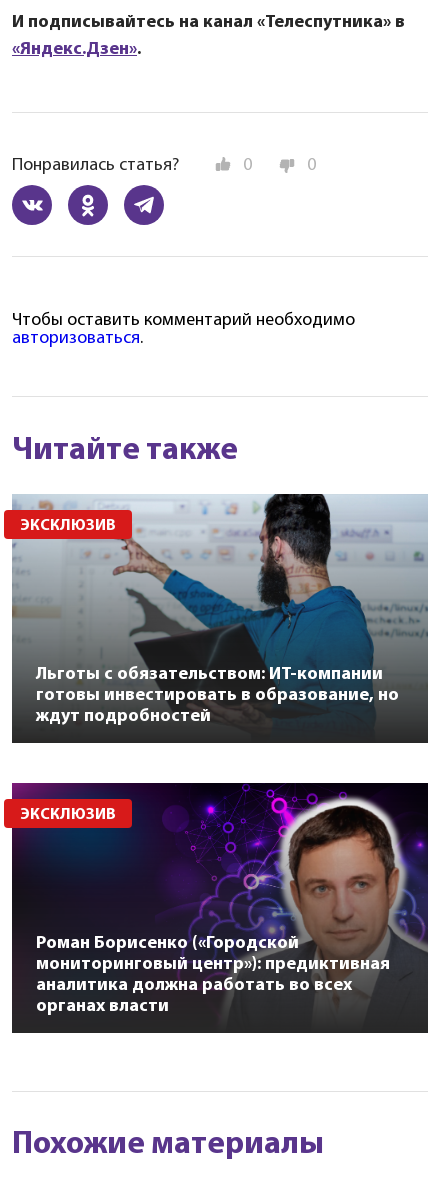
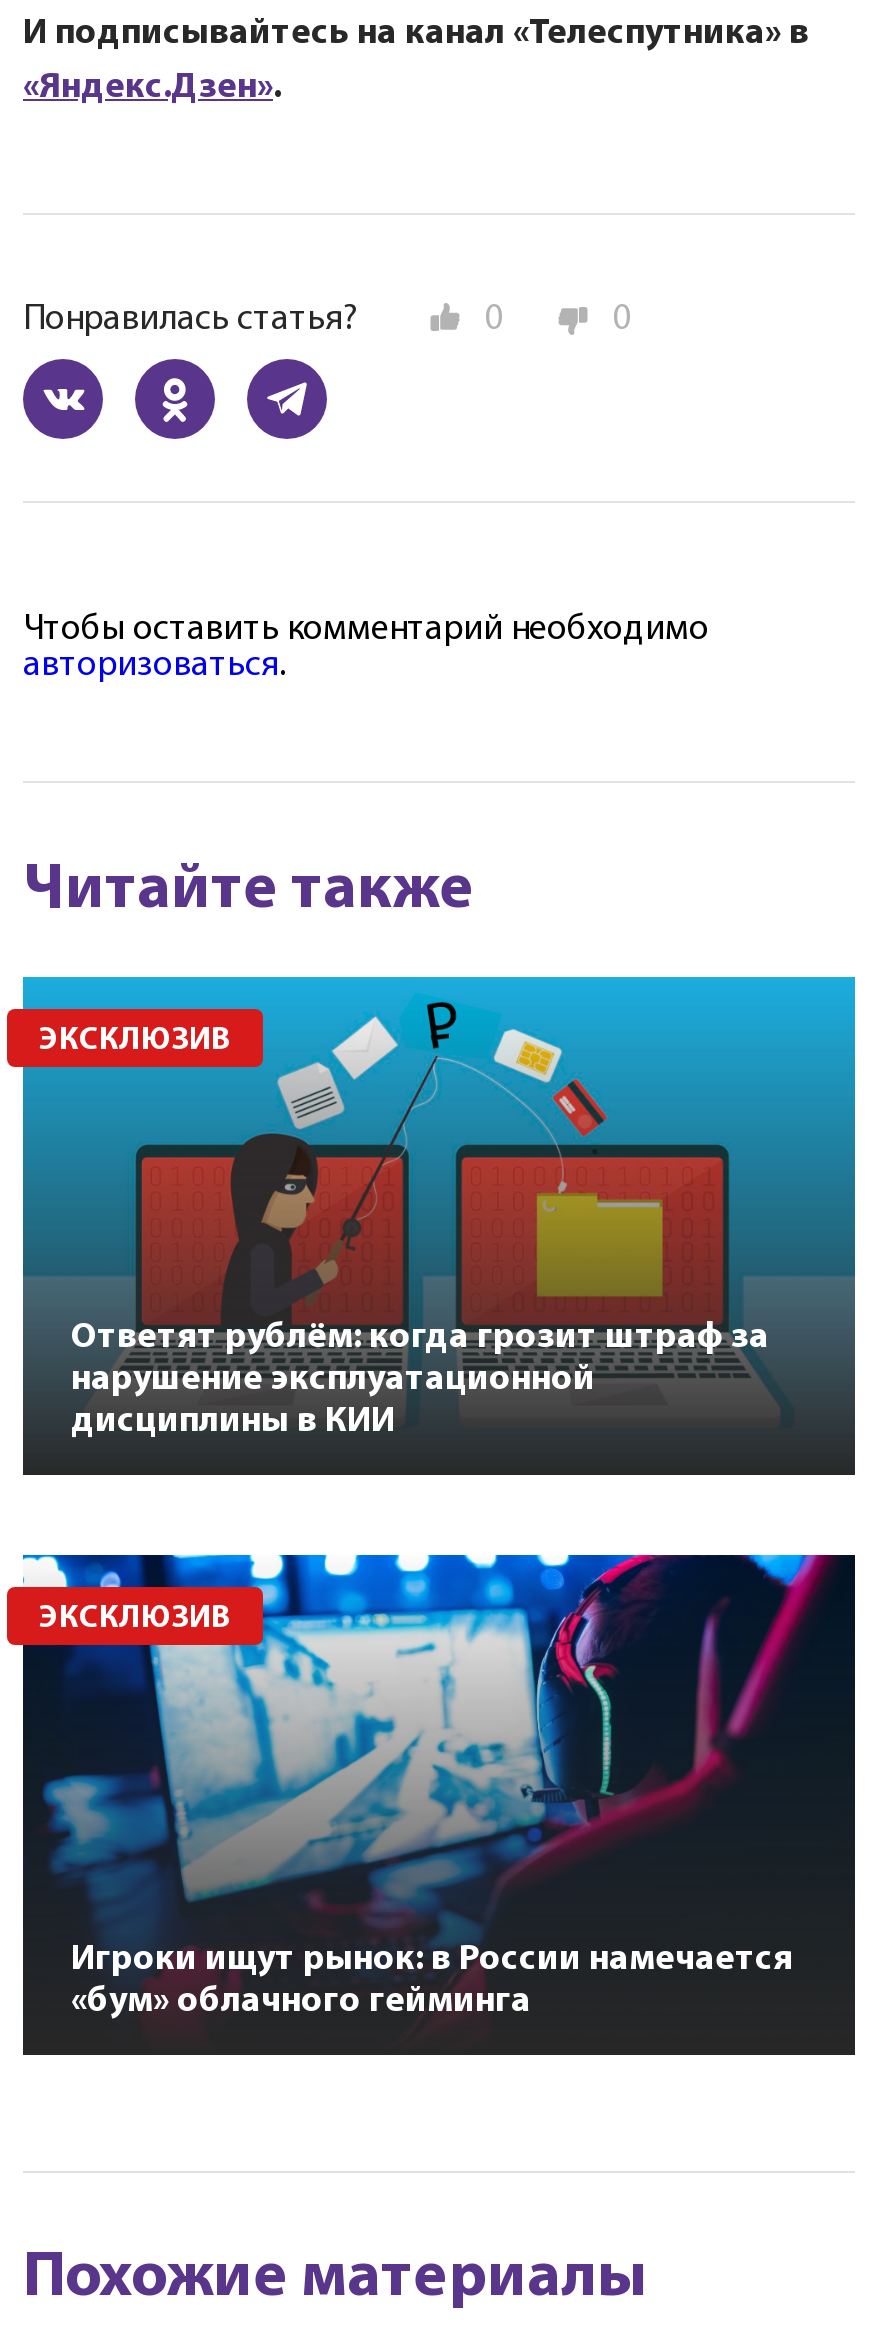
- [image]
- Льготы с обязательством: ИТ-компании
- готовы инвестировать в образование, но
- ждут подробностей
+ [image]
+ Ответят рублём: когда грозит штраф за
+ нарушение эксплуатационной
+ дисциплины в КИИ

- [image]
- Роман Борисенко («Городской
- мониторинговый центр»): предиктивная
- аналитика должна работать во всех
- органах власти
+ [image]
+ Игроки ищут рынок: в России намечается
+ «бум» облачного гейминга
